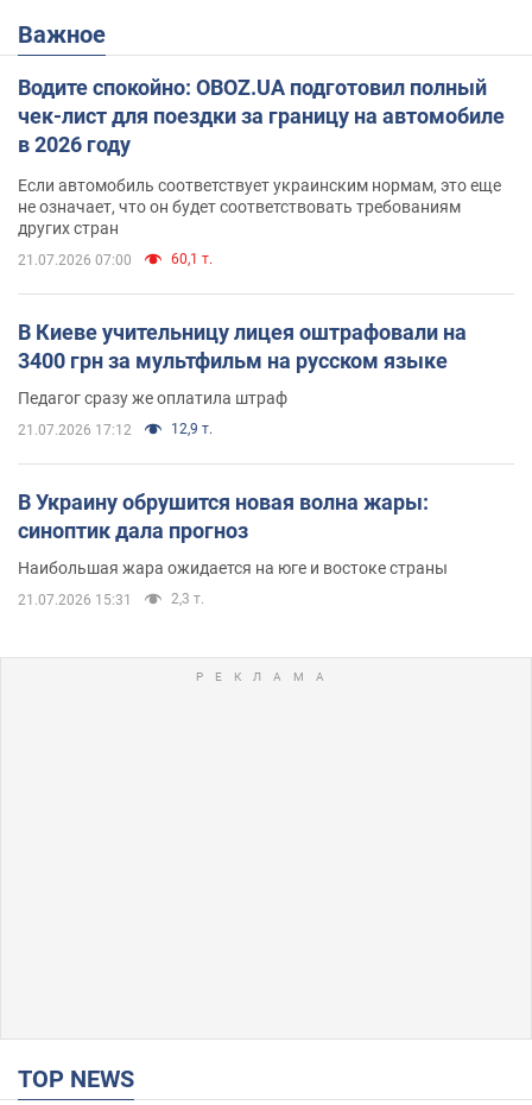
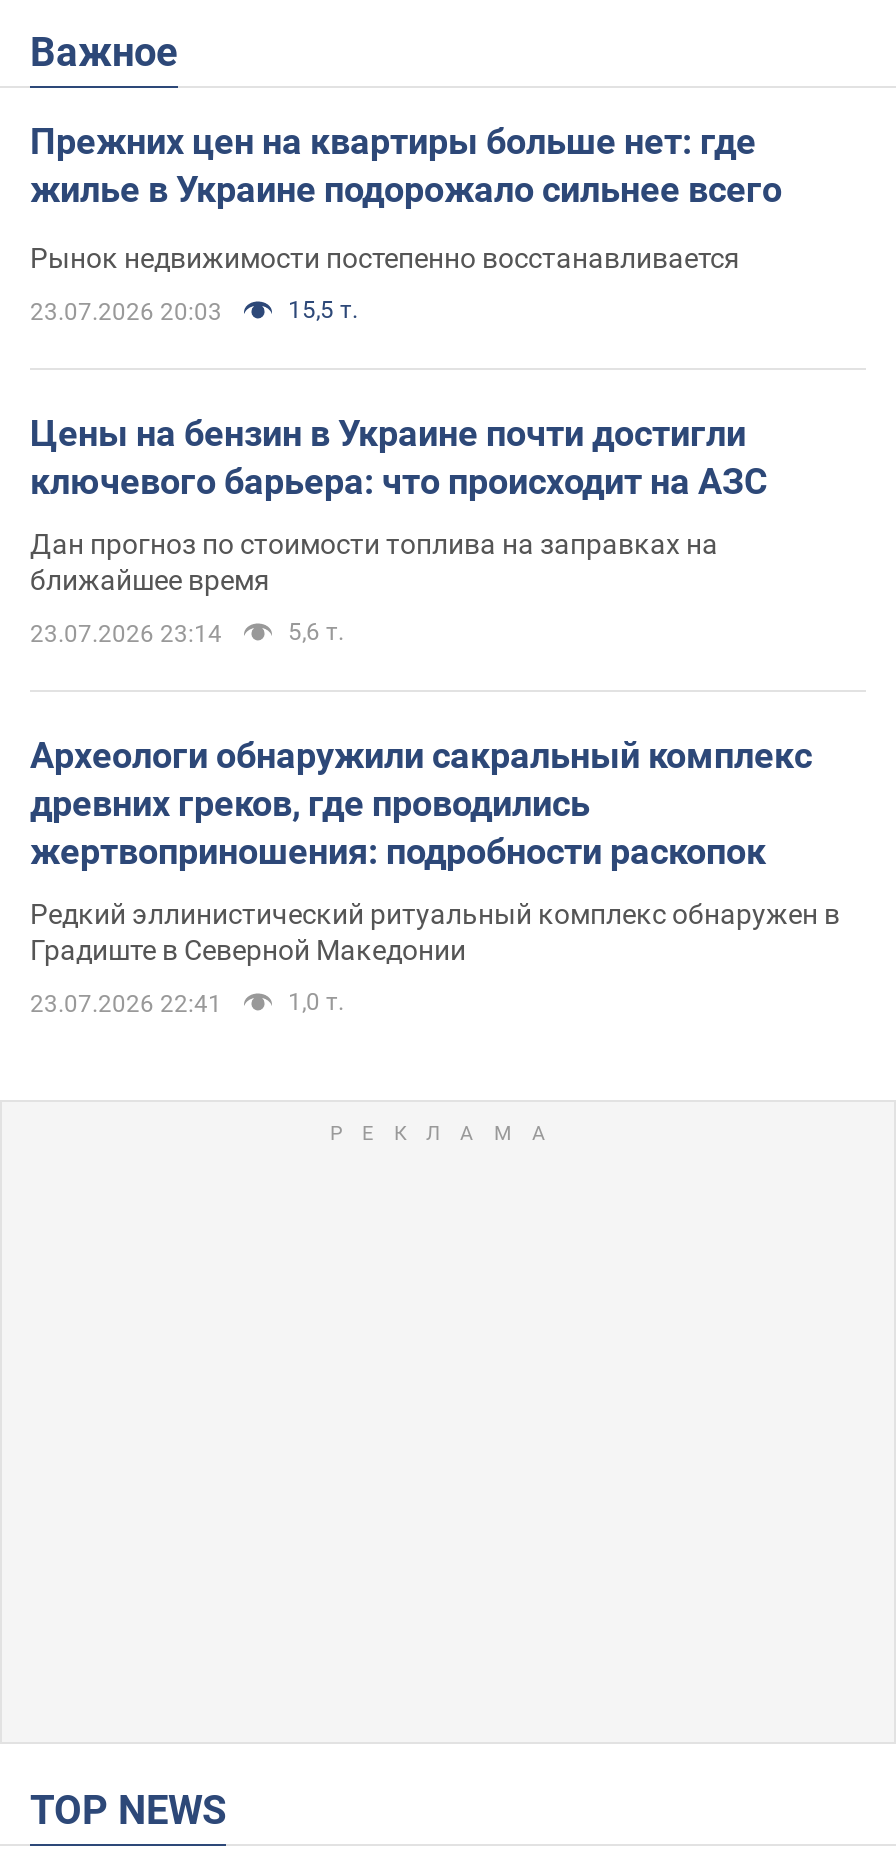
- Водите спокойно: OBOZ.UA подготовил полный
- чек-лист для поездки за границу на автомобиле
- в 2026 году
+ Прежних цен на квартиры больше нет: где
+ жилье в Украине подорожало сильнее всего

- Если автомобиль соответствует украинским нормам, это еще
- не означает, что он будет соответствовать требованиям
- других стран
+ Рынок недвижимости постепенно восстанавливается

- 21.07.2026 07:00
- 60,1 т.
+ 23.07.2026 20:03
+ 15,5 т.

- В Киеве учительницу лицея оштрафовали на
- 3400 грн за мультфильм на русском языке
+ Цены на бензин в Украине почти достигли
+ ключевого барьера: что происходит на АЗС

- Педагог сразу же оплатила штраф
+ Дан прогноз по стоимости топлива на заправках на
+ ближайшее время

- 21.07.2026 17:12
- 12,9 т.
+ 23.07.2026 23:14
+ 5,6 т.

- В Украину обрушится новая волна жары:
- синоптик дала прогноз
+ Археологи обнаружили сакральный комплекс
+ древних греков, где проводились
+ жертвоприношения: подробности раскопок

- Наибольшая жара ожидается на юге и востоке страны
+ Редкий эллинистический ритуальный комплекс обнаружен в
+ Градиште в Северной Македонии

- 21.07.2026 15:31
- 2,3 т.
+ 23.07.2026 22:41
+ 1,0 т.
